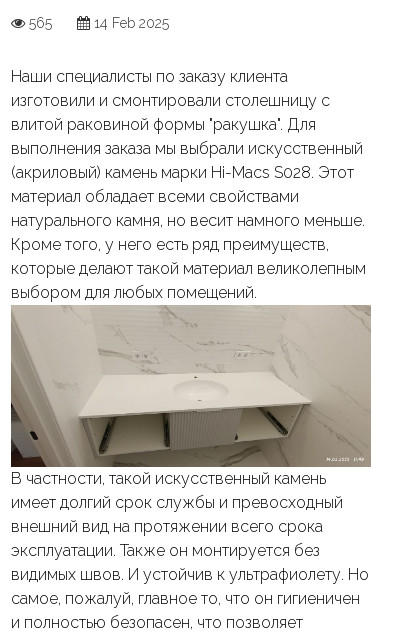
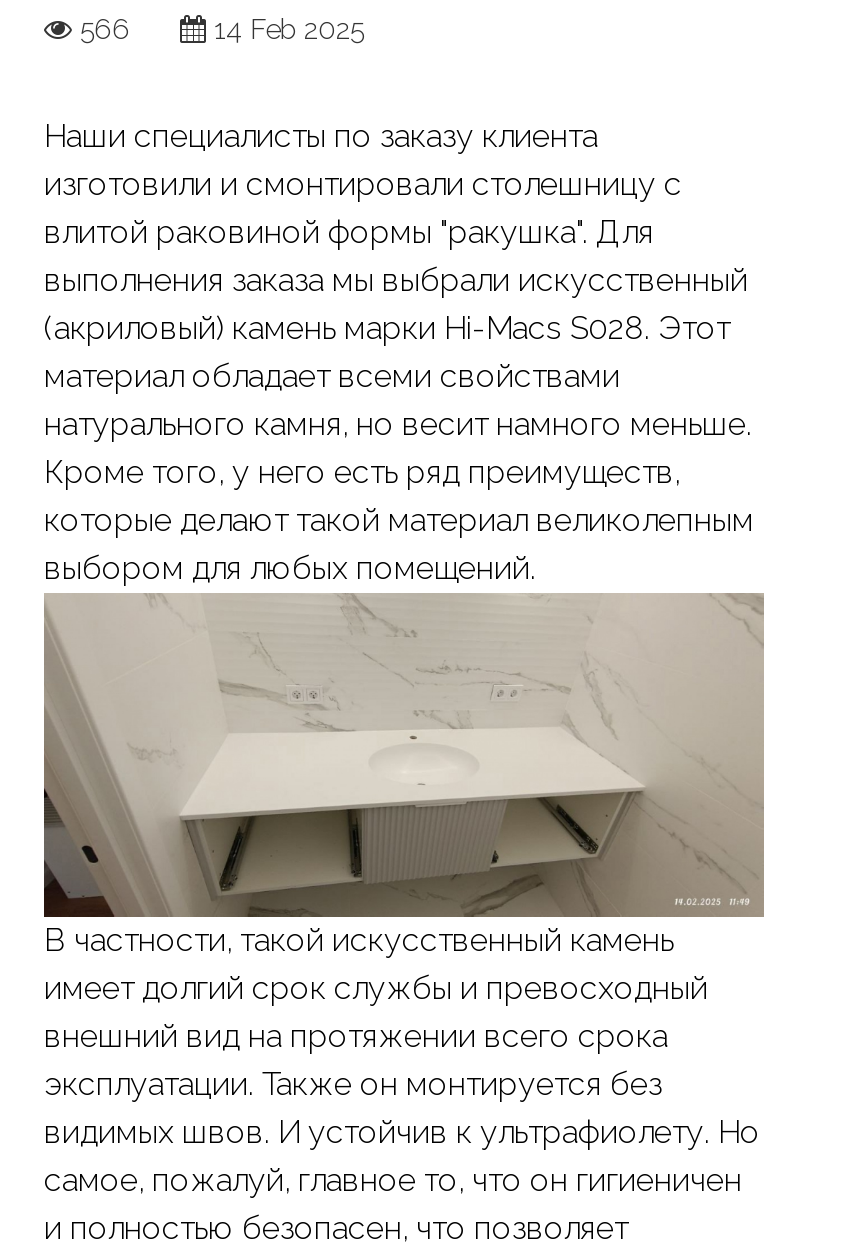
- 565
+ 566
